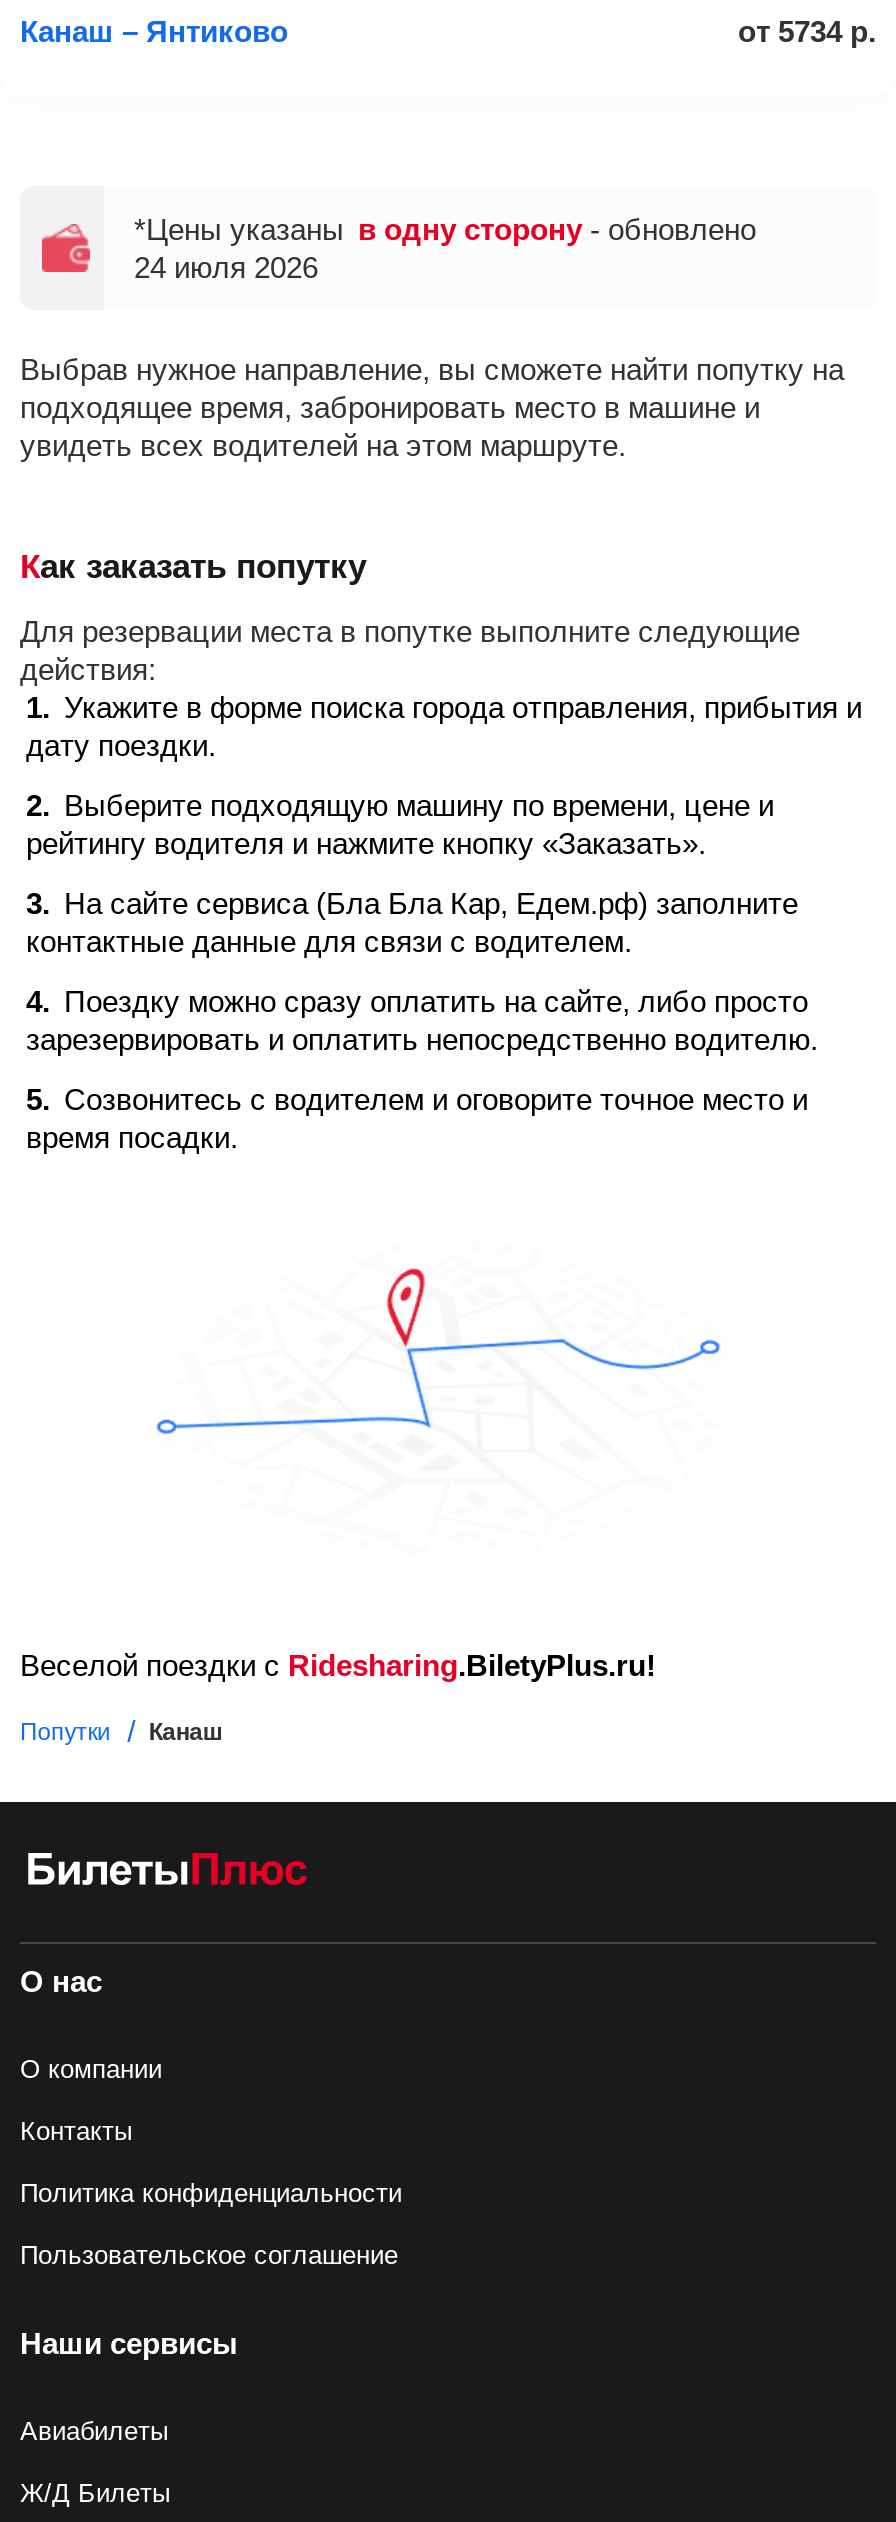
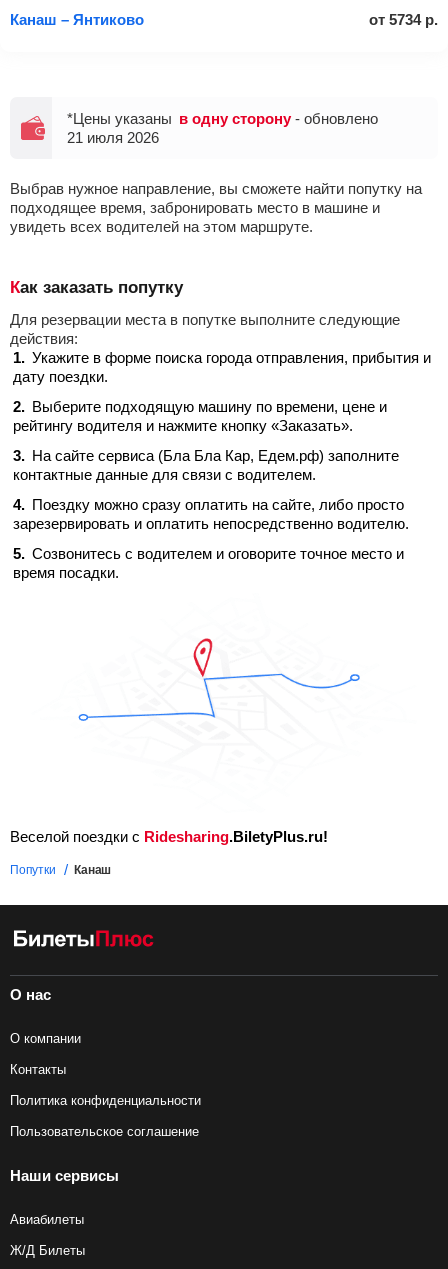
- 24 июля 2026
+ 21 июля 2026
